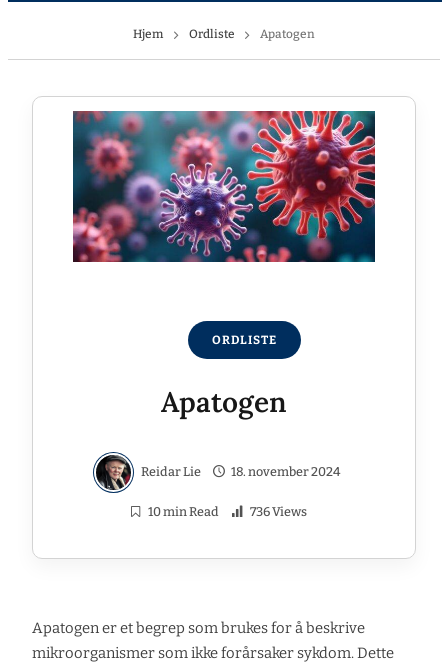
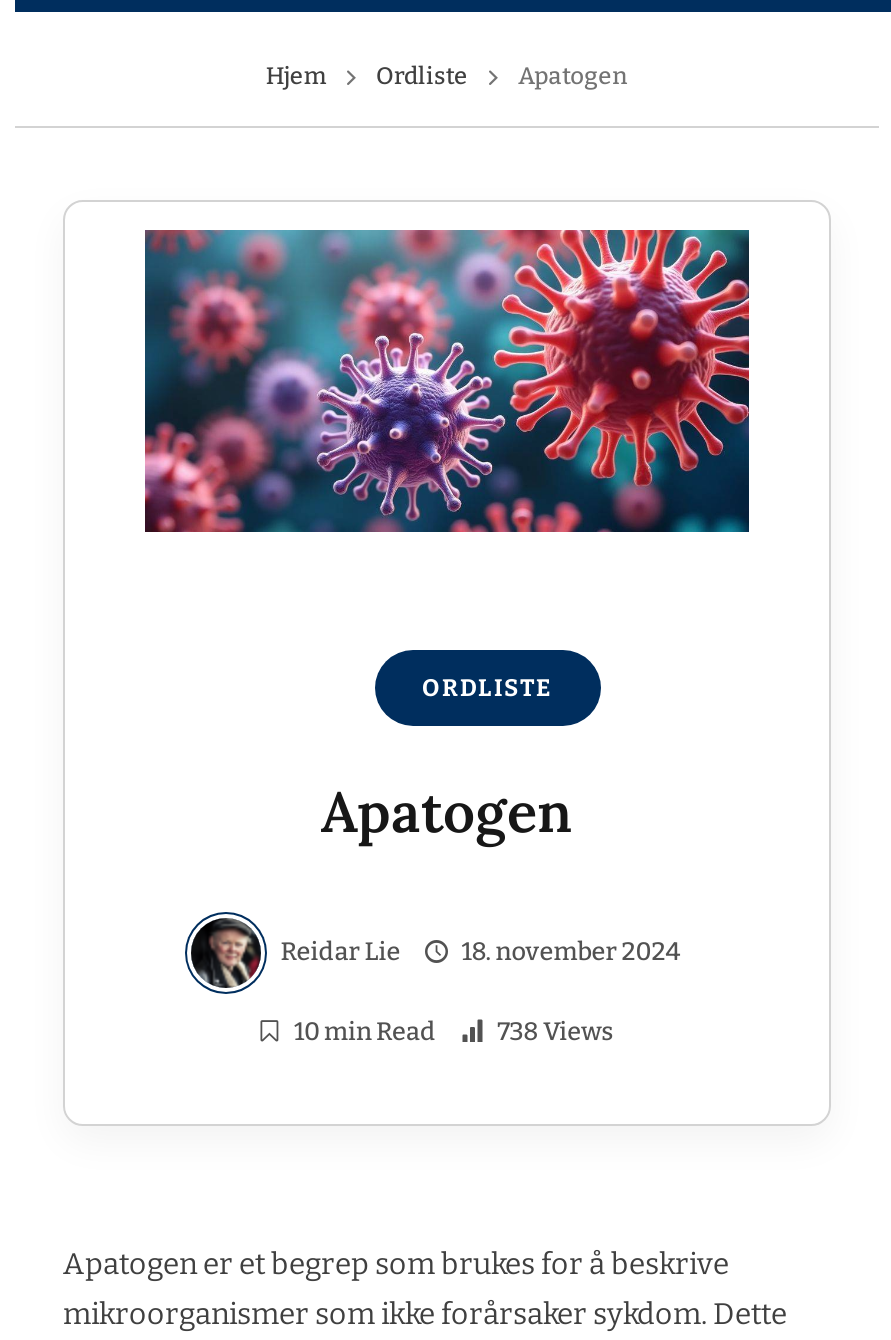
- 736 Views
+ 738 Views
